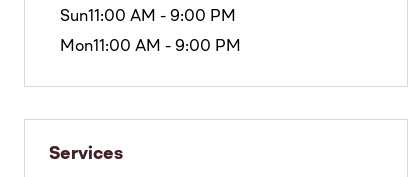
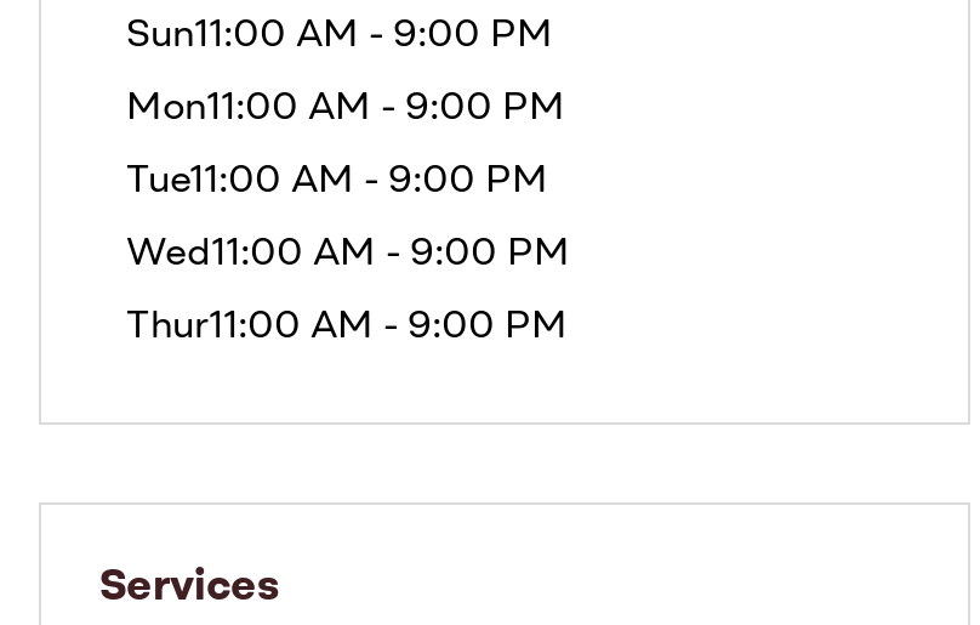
+ Tue11:00 AM - 9:00 PM
+ Wed11:00 AM - 9:00 PM
+ Thur11:00 AM - 9:00 PM
